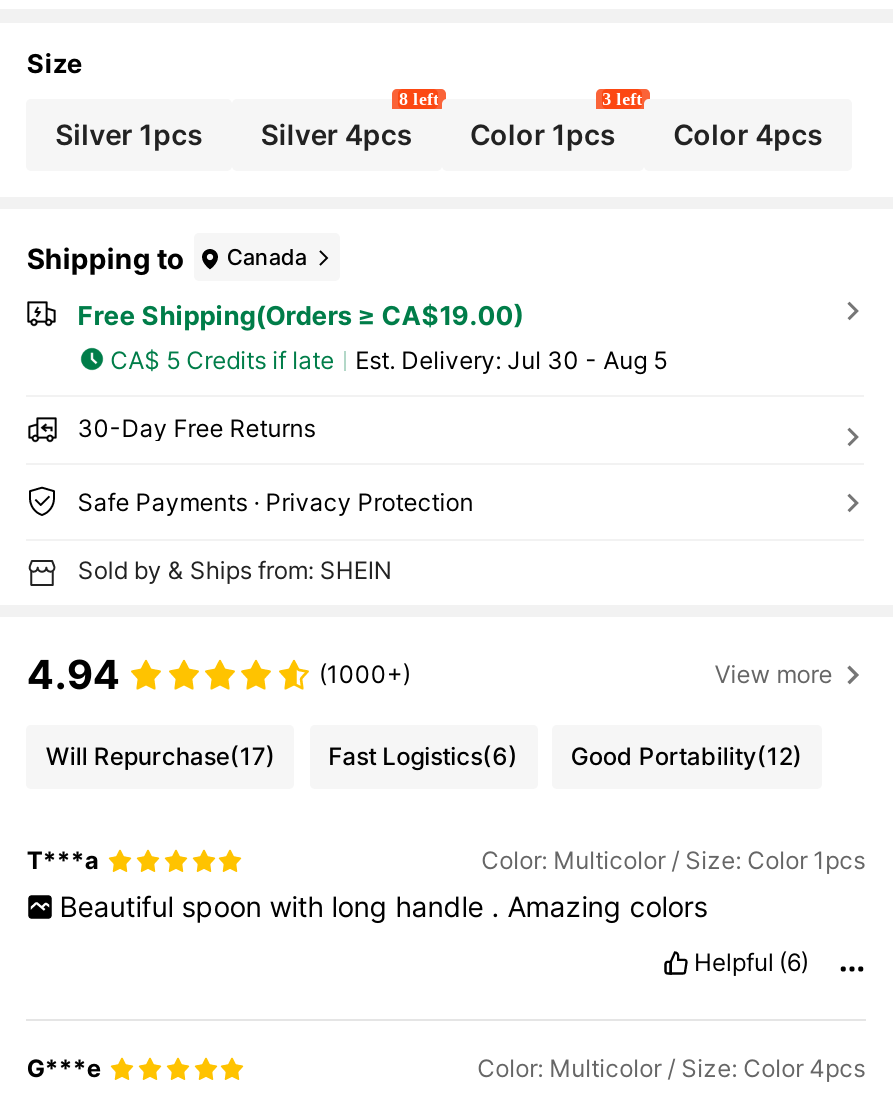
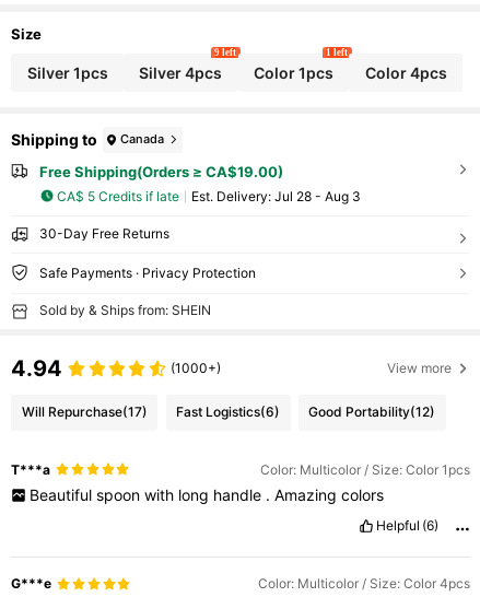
- 8 left
+ 9 left

- 3 left
+ 1 left

- Est. Delivery: Jul 30 - Aug 5
+ Est. Delivery: Jul 28 - Aug 3
